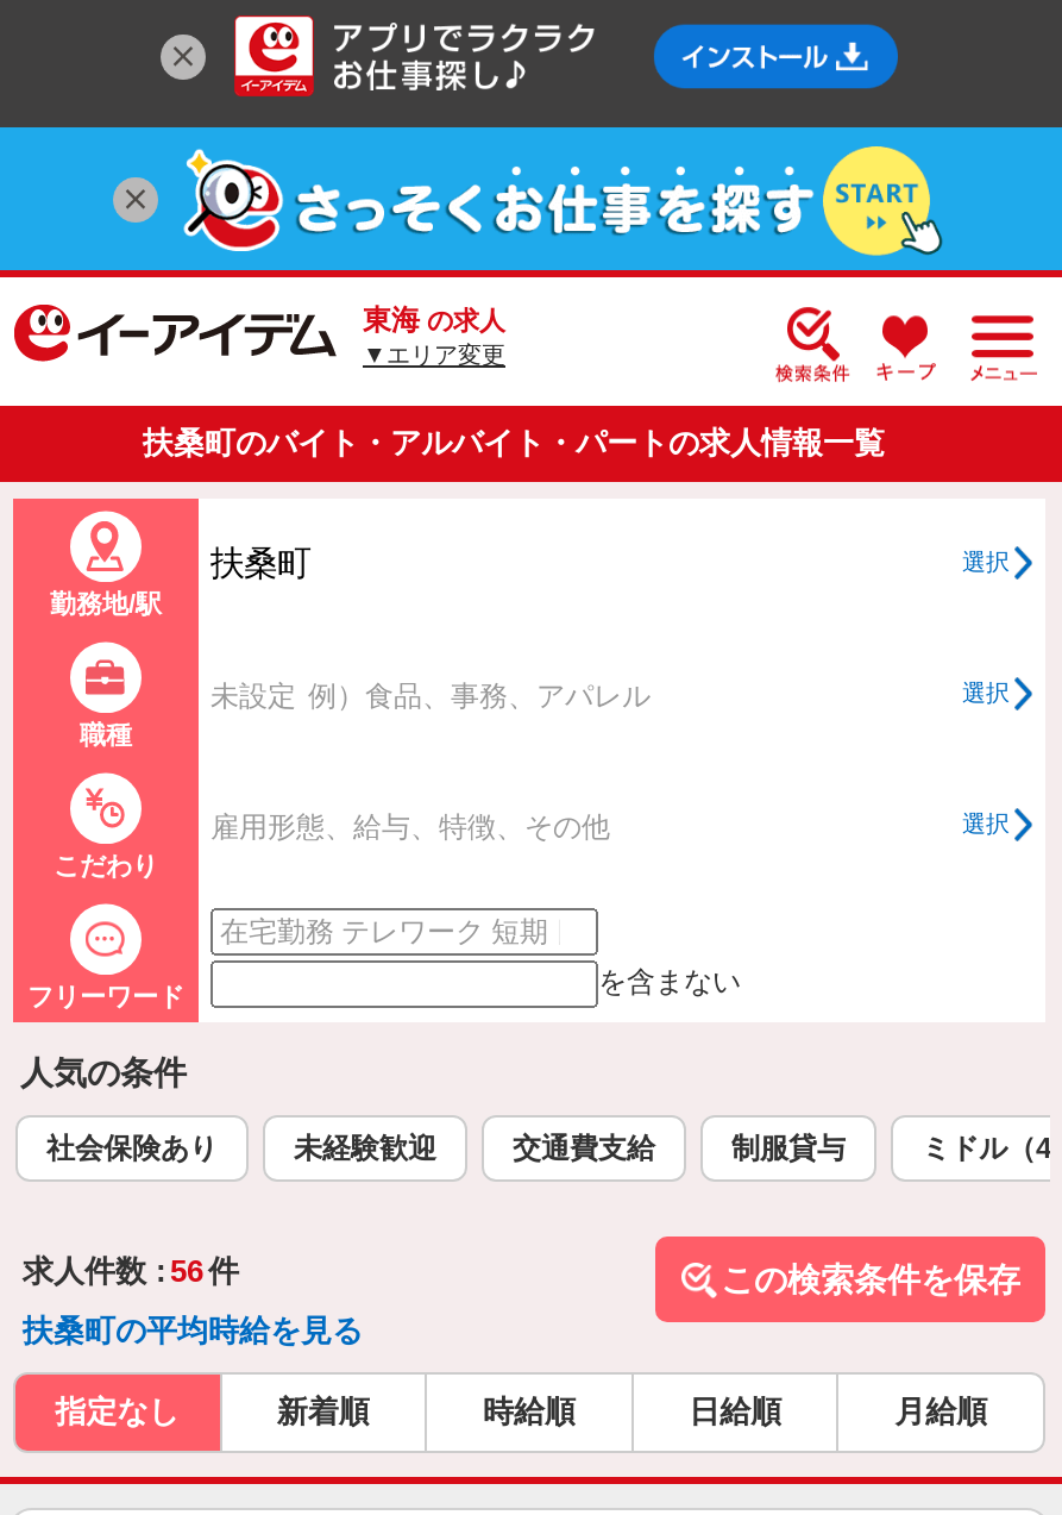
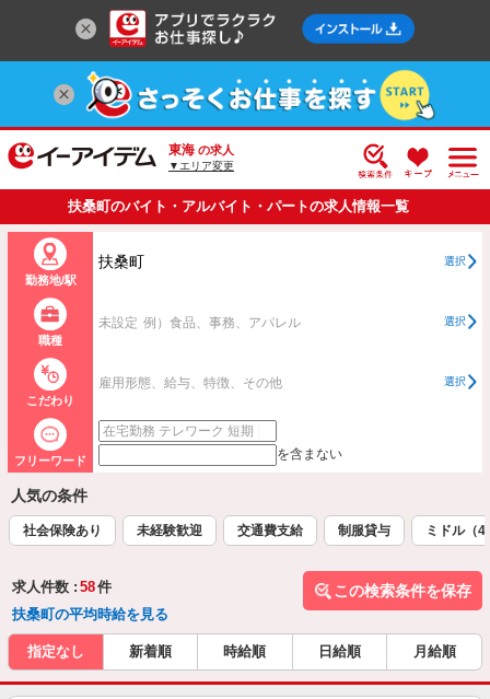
- 求人件数 : 56 件
+ 求人件数 : 58 件
